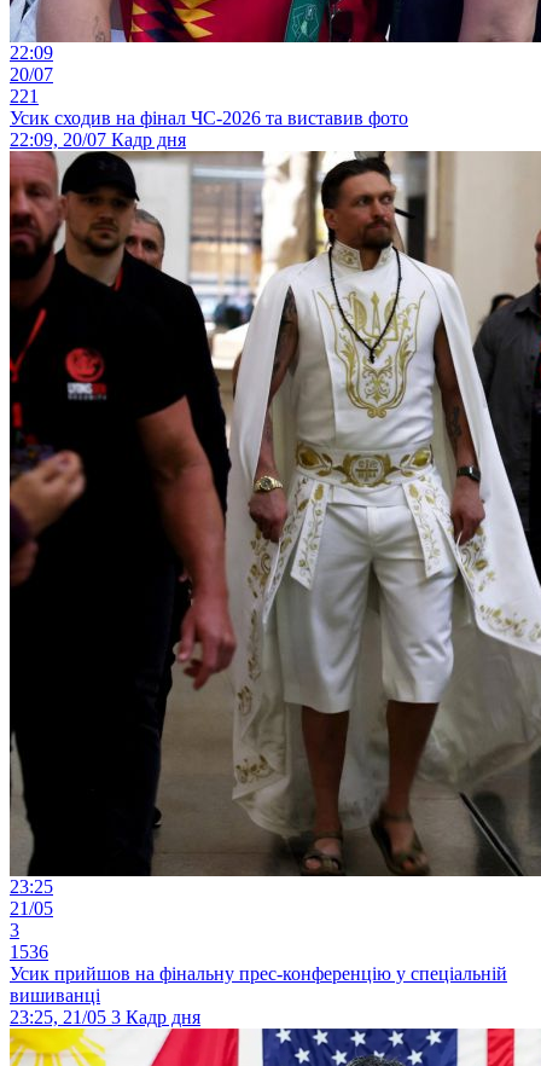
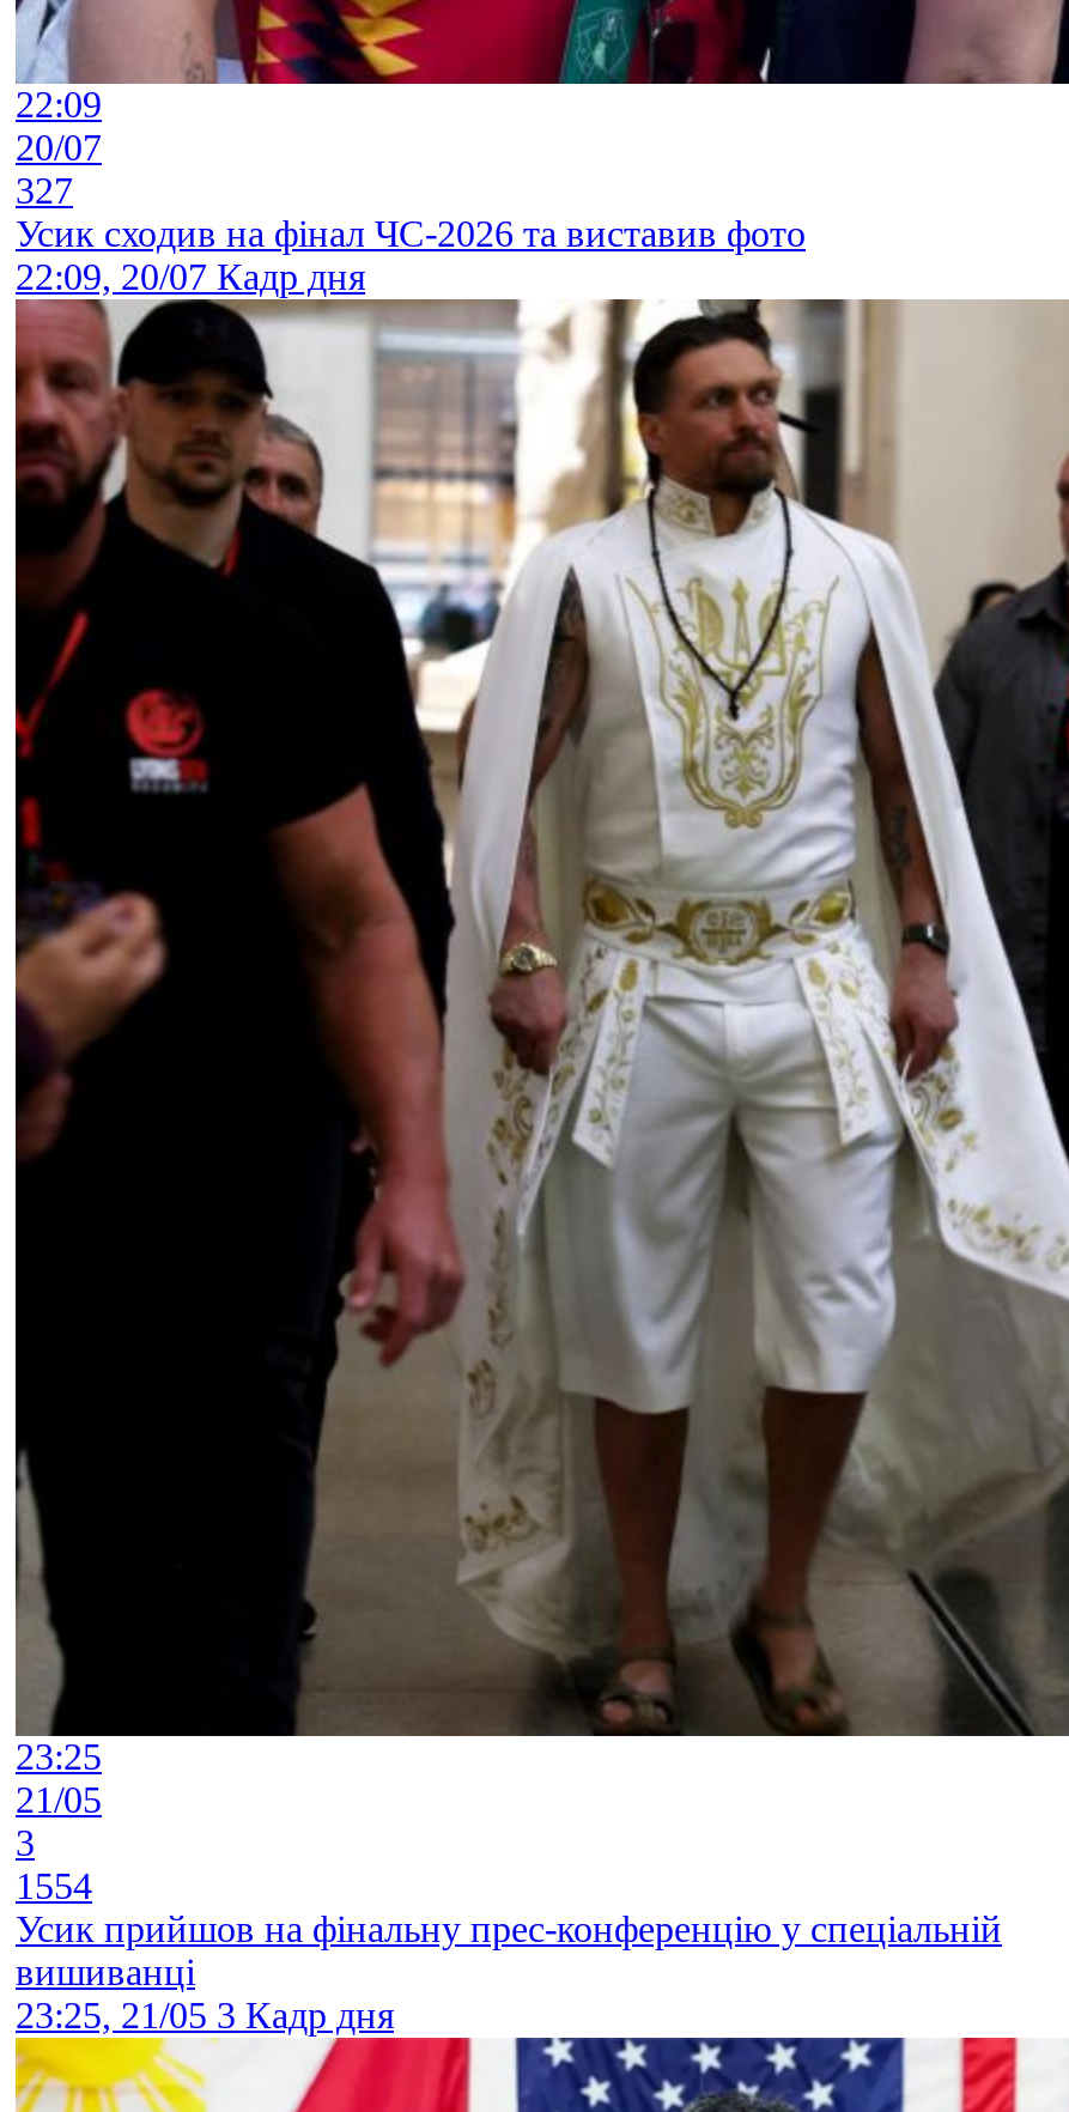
- 221
+ 327

- 1536
+ 1554
